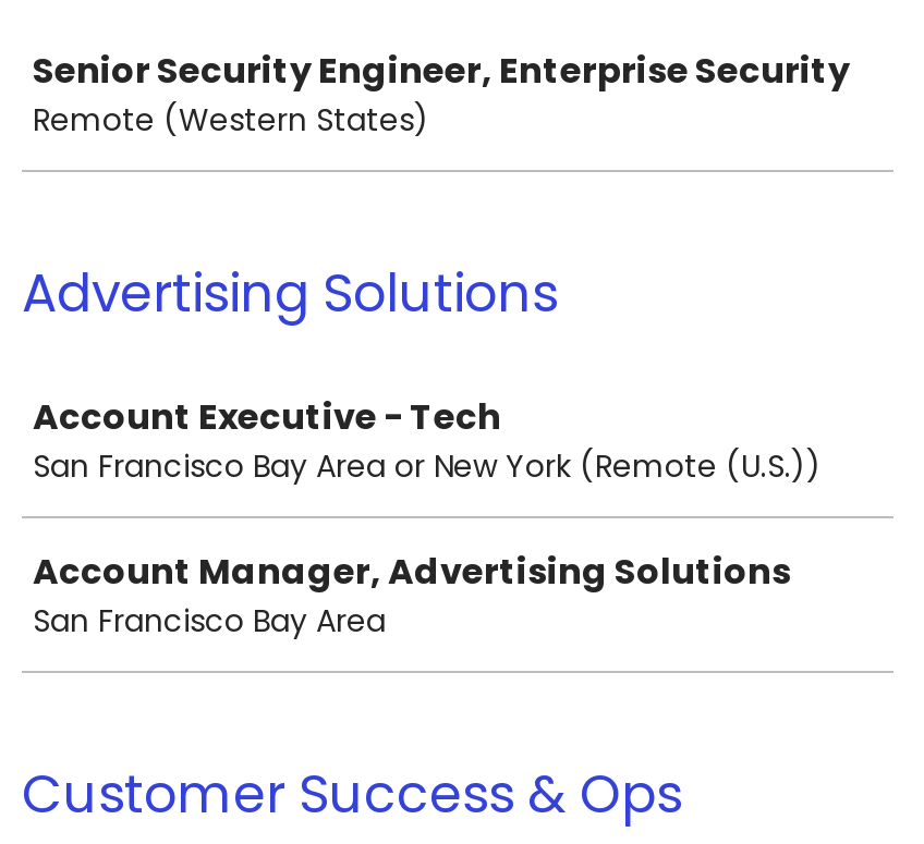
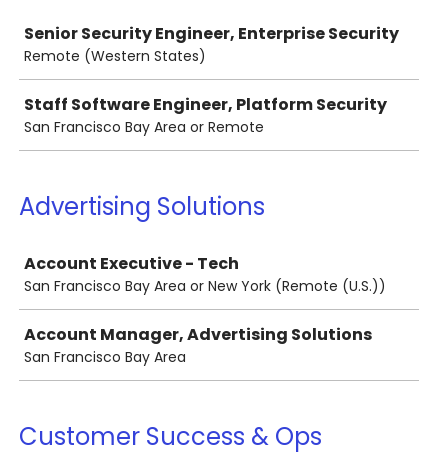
+ Staff Software Engineer, Platform Security
+ San Francisco Bay Area or Remote
